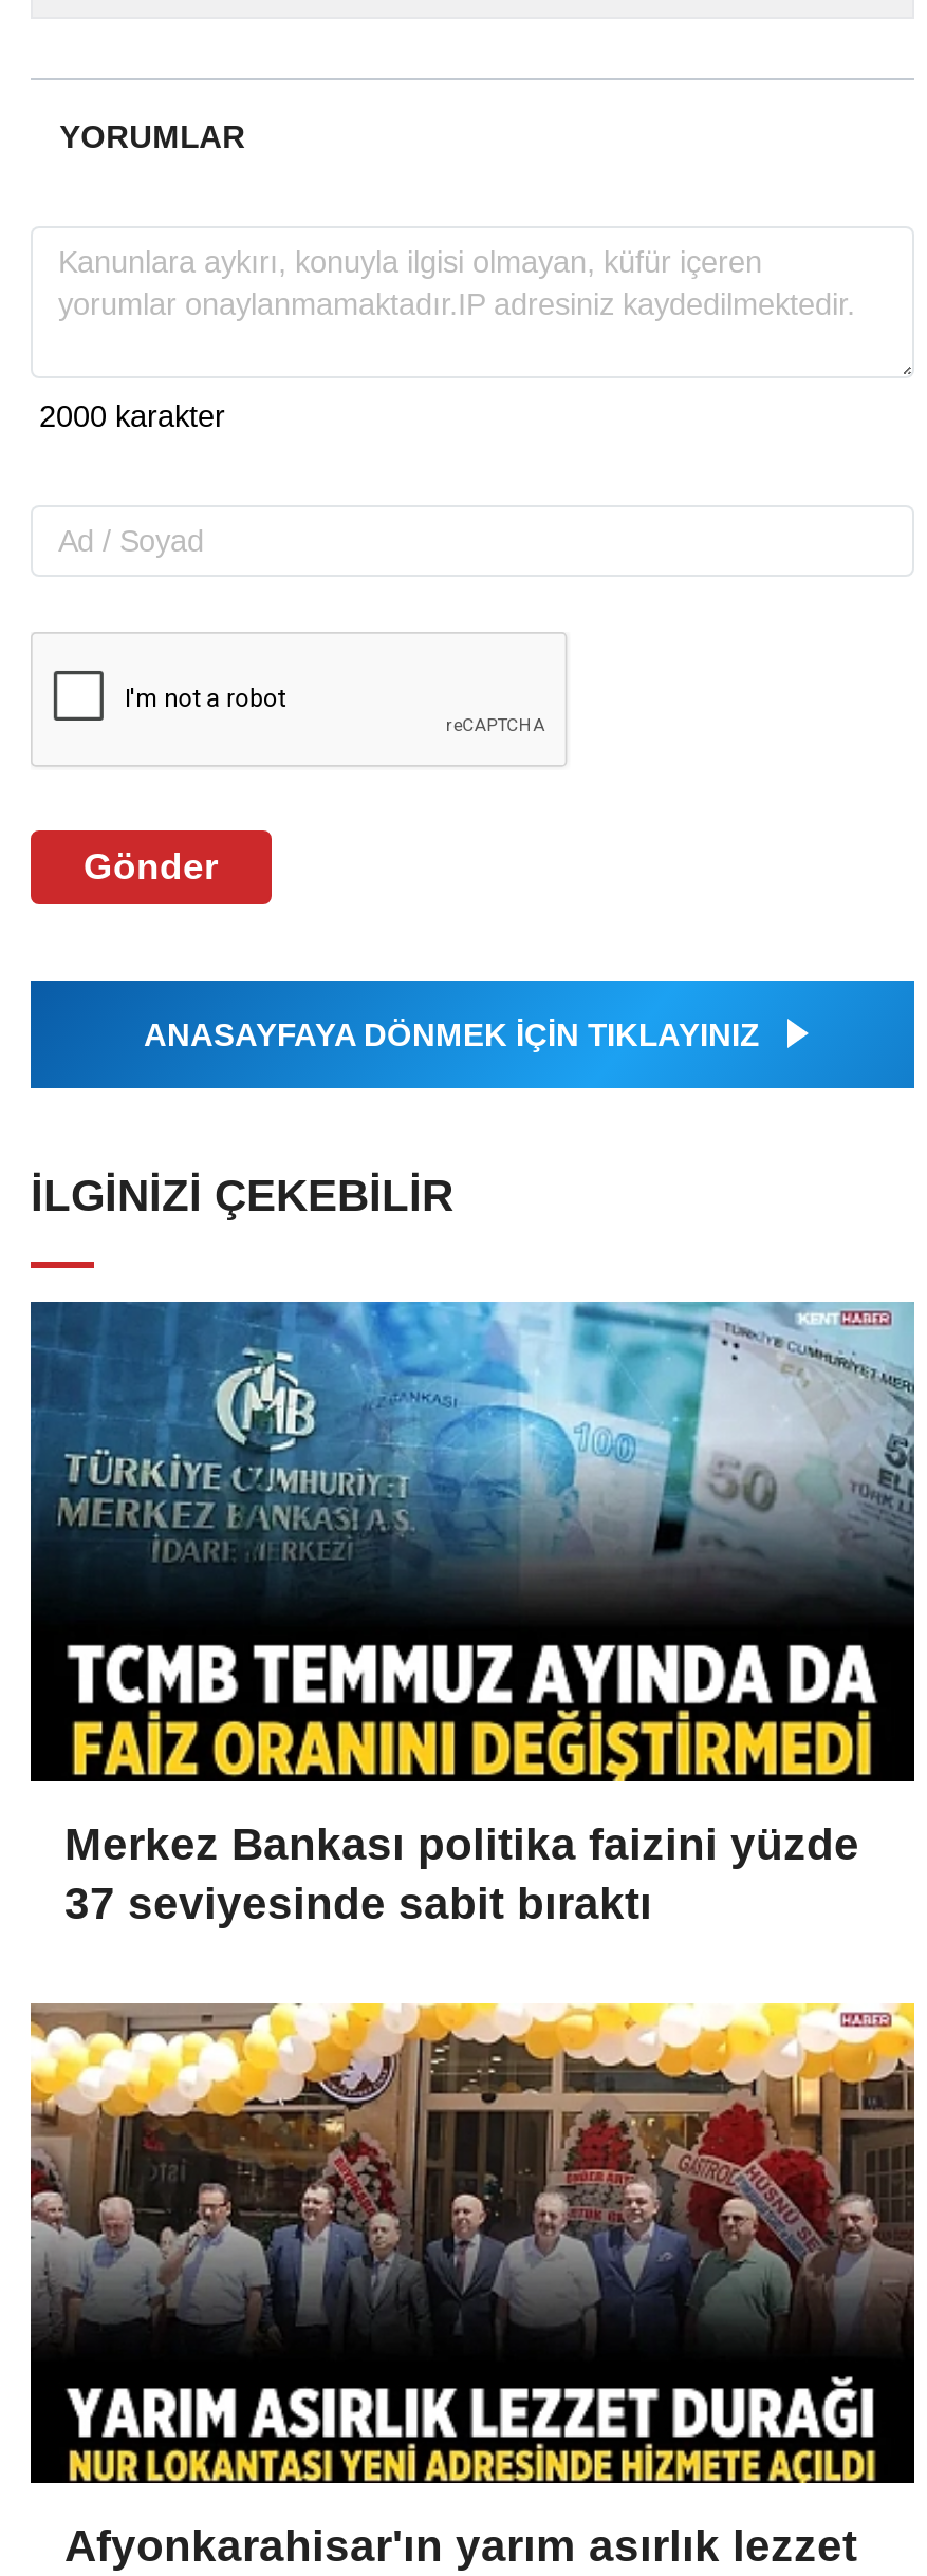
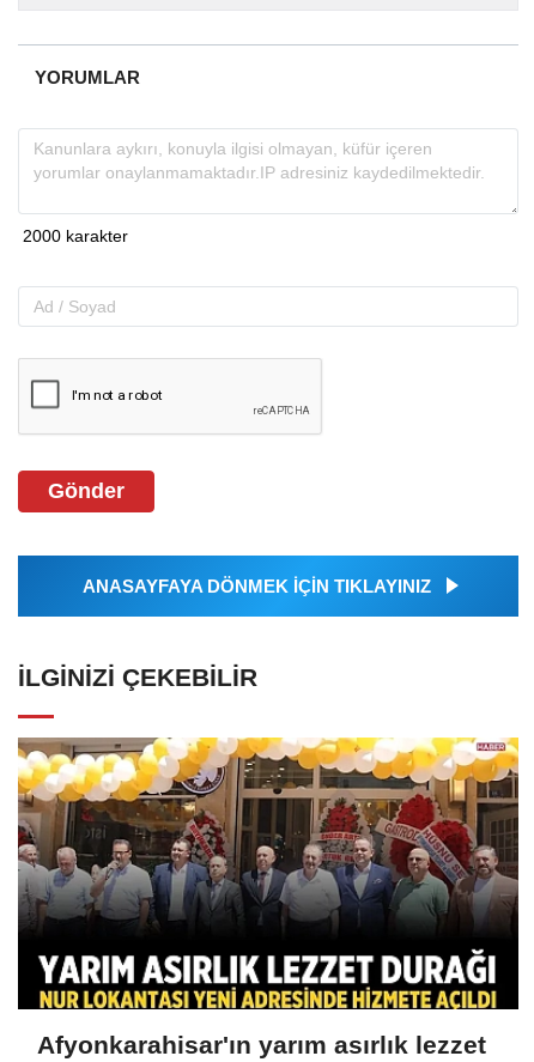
- [image]
- Merkez Bankası politika faizini yüzde
- 37 seviyesinde sabit bıraktı
